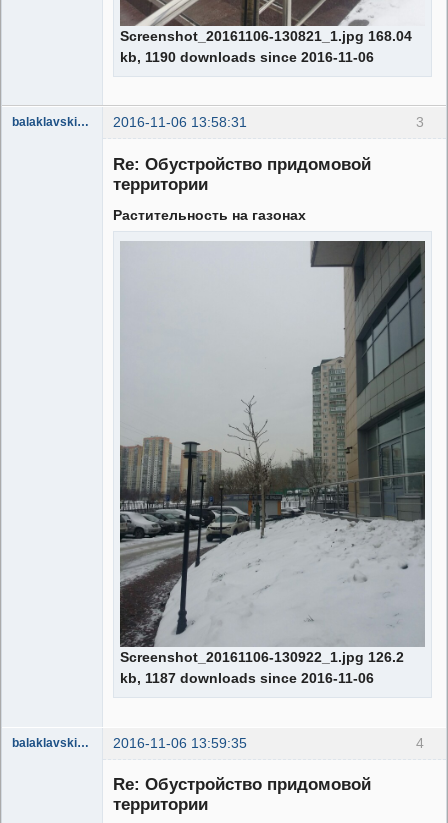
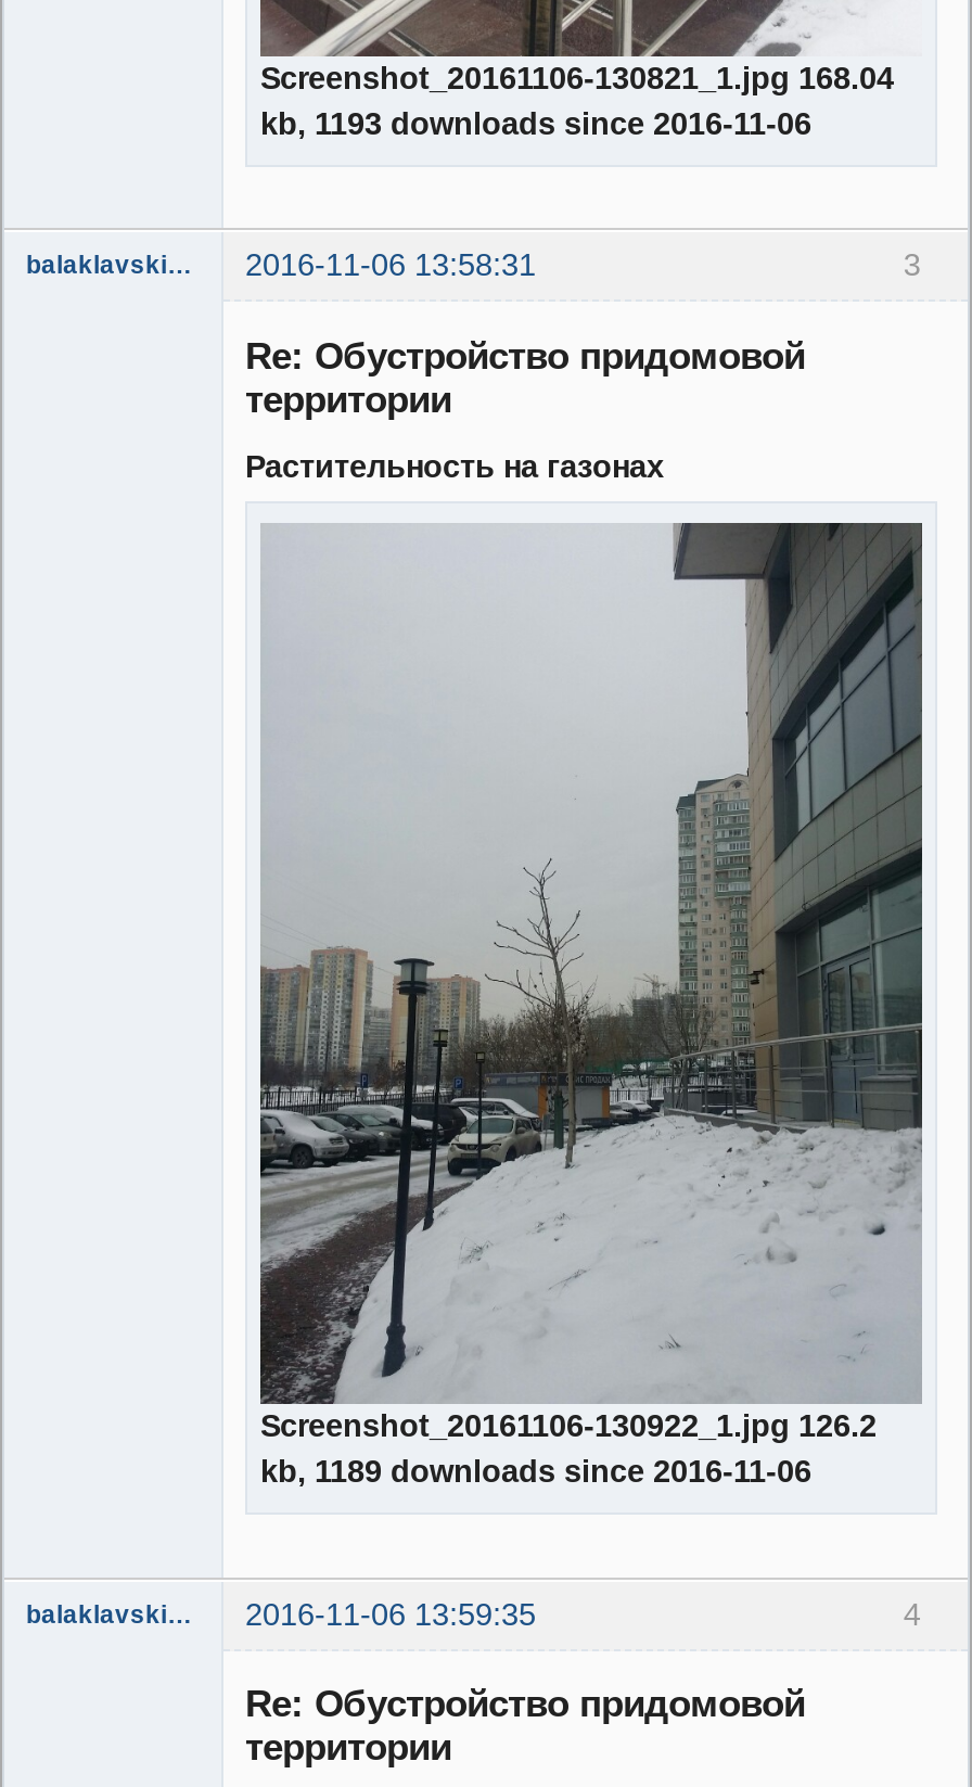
- kb, 1190 downloads since 2016-11-06
+ kb, 1193 downloads since 2016-11-06

- kb, 1187 downloads since 2016-11-06
+ kb, 1189 downloads since 2016-11-06
